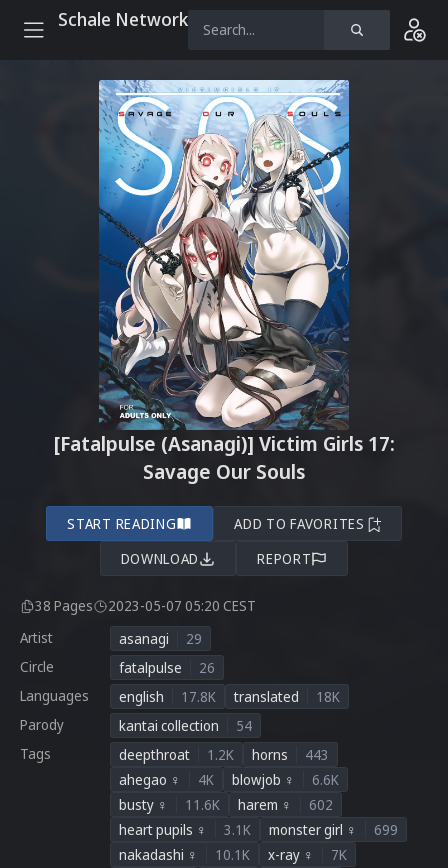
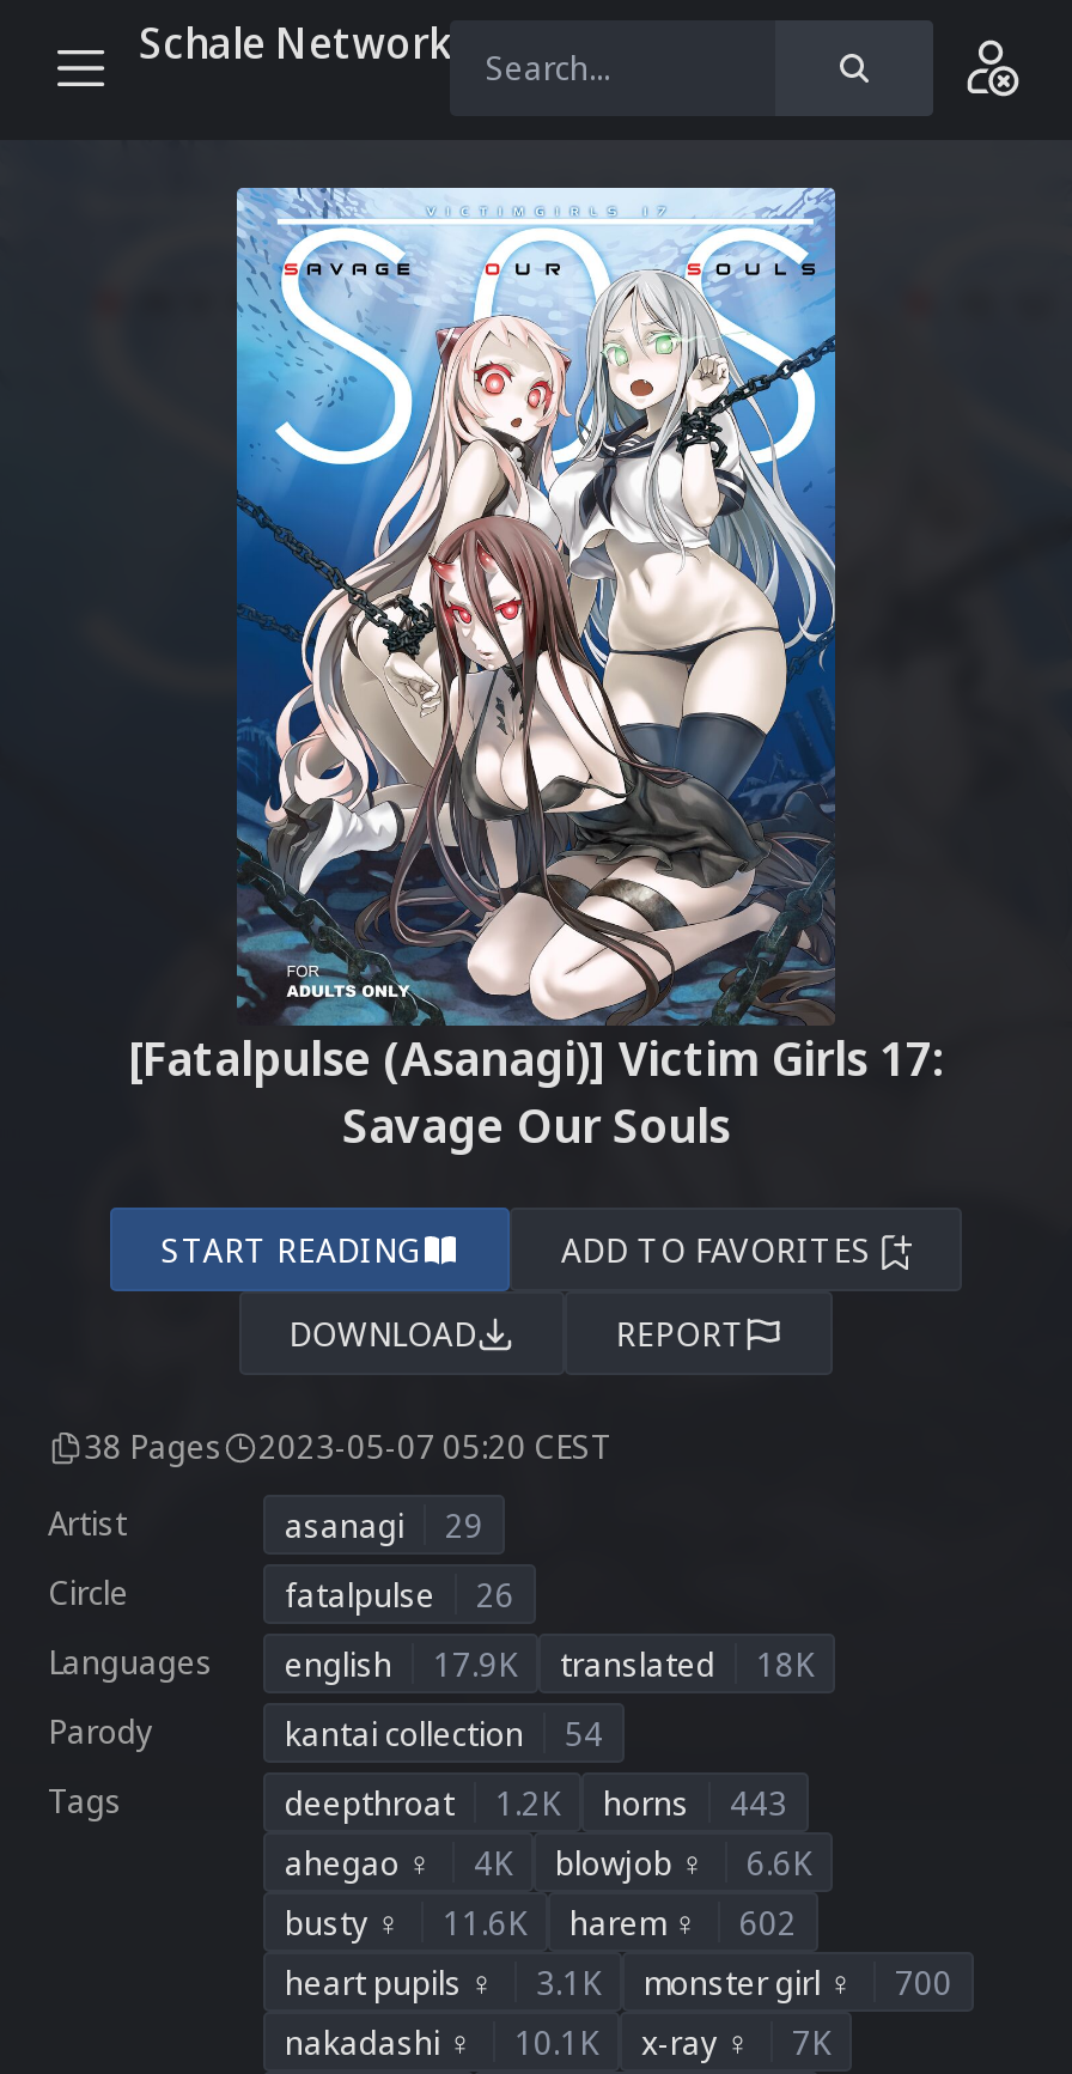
- Languages english 17.8K translated 18K
+ Languages english 17.9K translated 18K

- 699
+ 700
